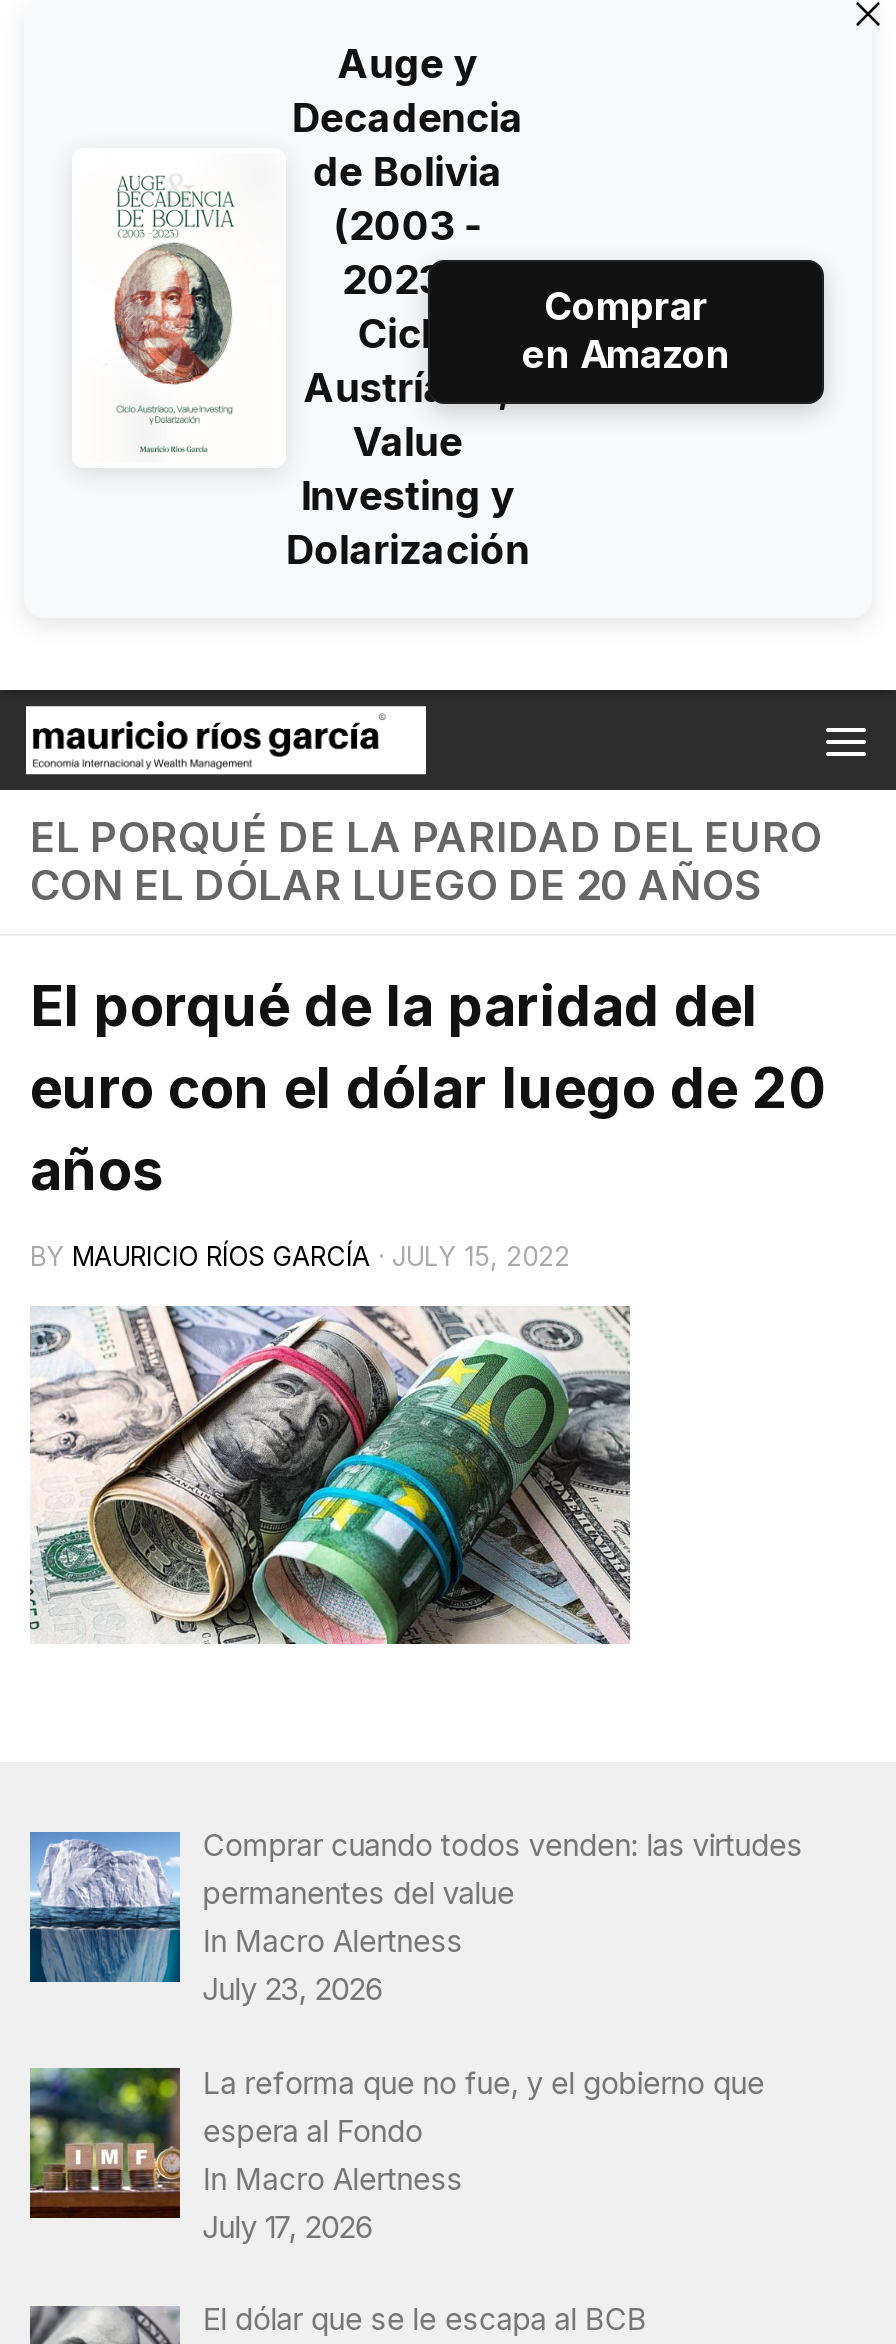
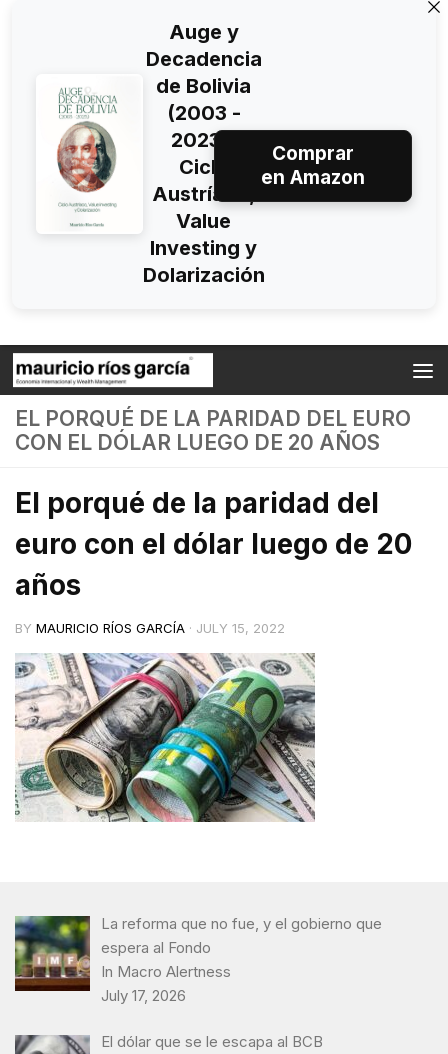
- [image]
- Comprar cuando todos venden: las virtudes
- permanentes del value
- In Macro Alertness
- July 23, 2026
